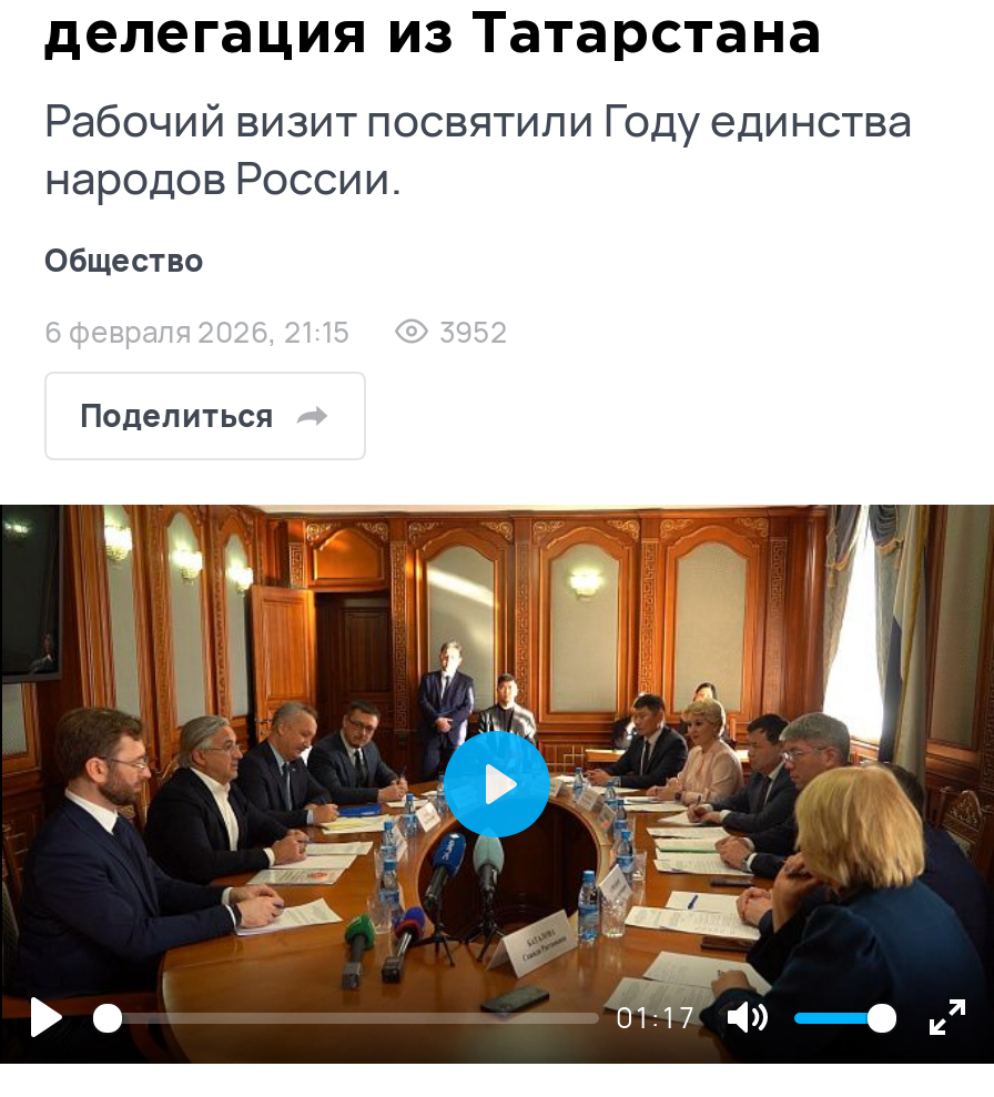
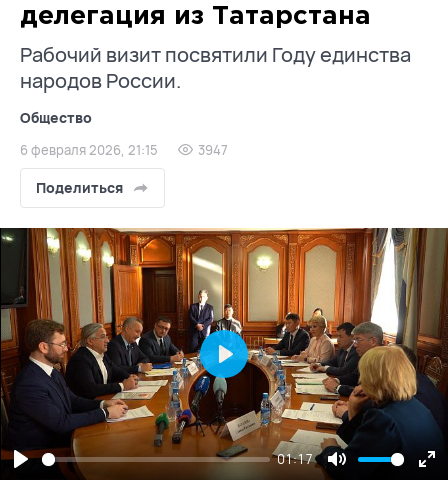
- 3952
+ 3947
